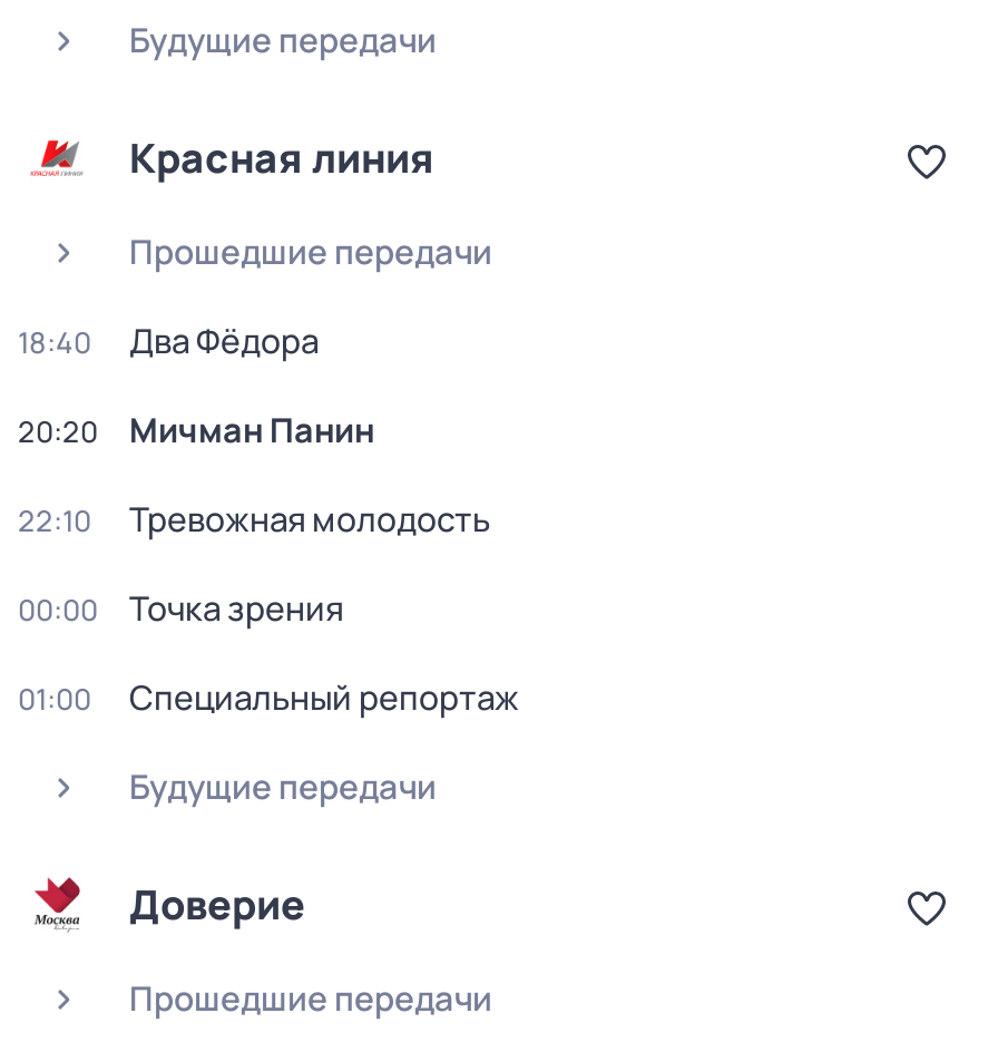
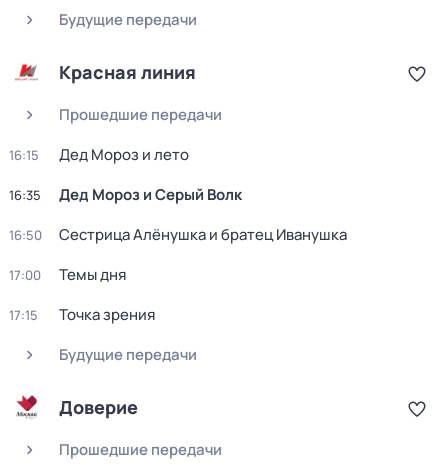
- 18:40
- Два Фёдора
- 20:20
- Мичман Панин
- 22:10
- Тревожная молодость
- 00:00
+ 16:15
+ Дед Мороз и лето
+ 16:35
+ Дед Мороз и Серый Волк
+ 16:50
+ Сестрица Алёнушка и братец Иванушка
+ 17:00
+ Темы дня
+ 17:15

moved down: Точка зрения

- 01:00
- Специальный репортаж
